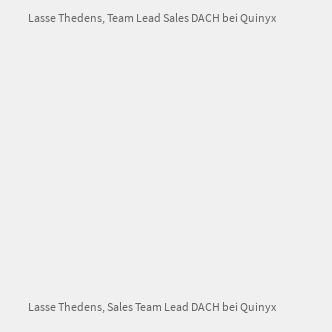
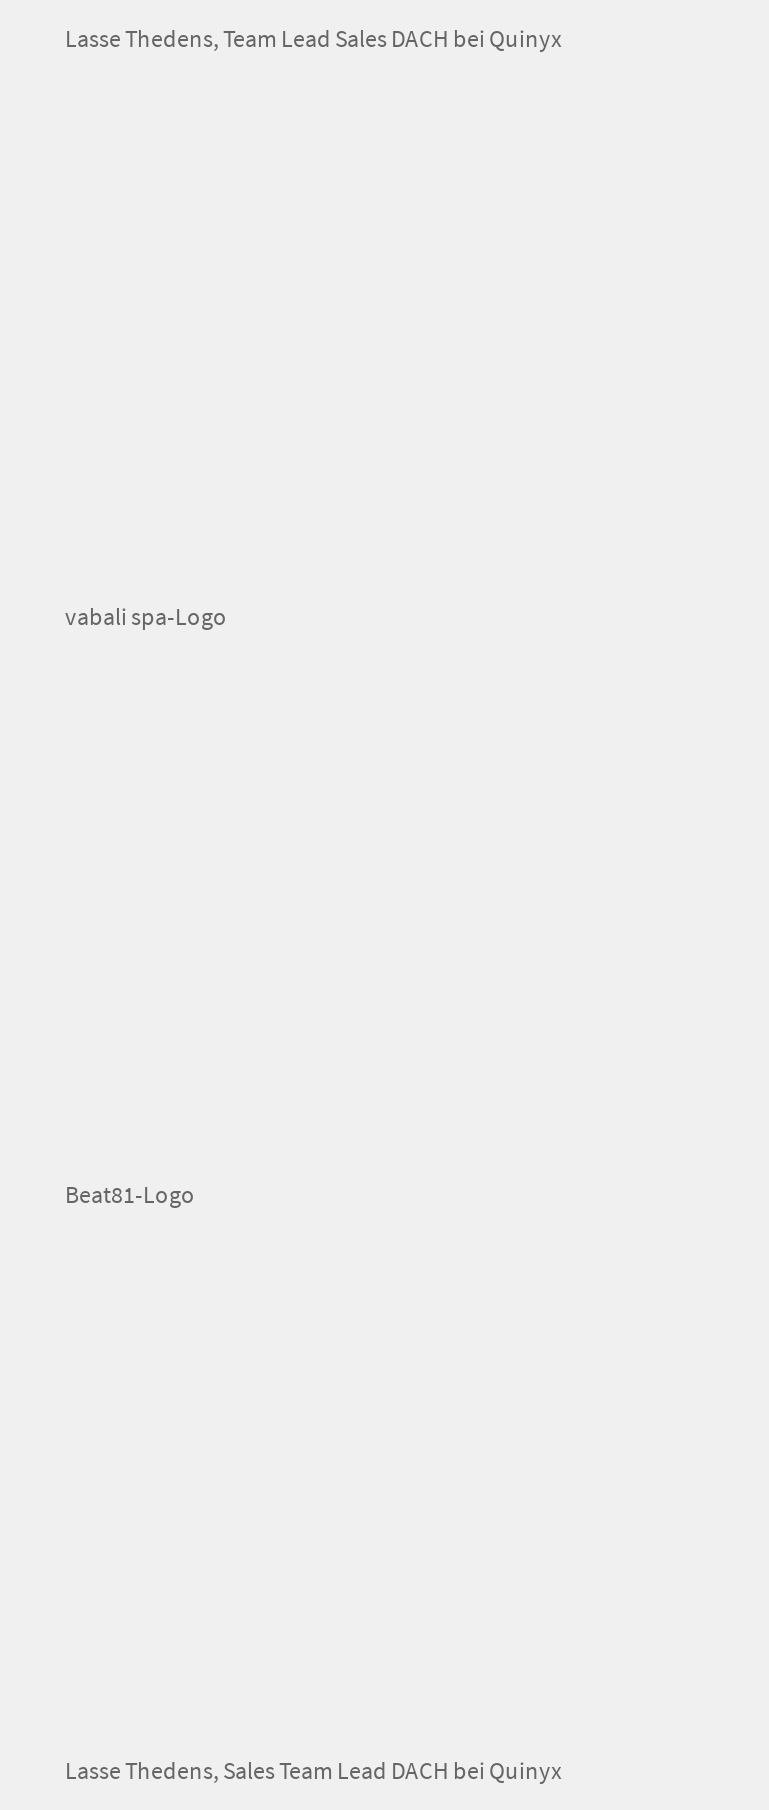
+ vabali spa-Logo

+ Beat81-Logo
